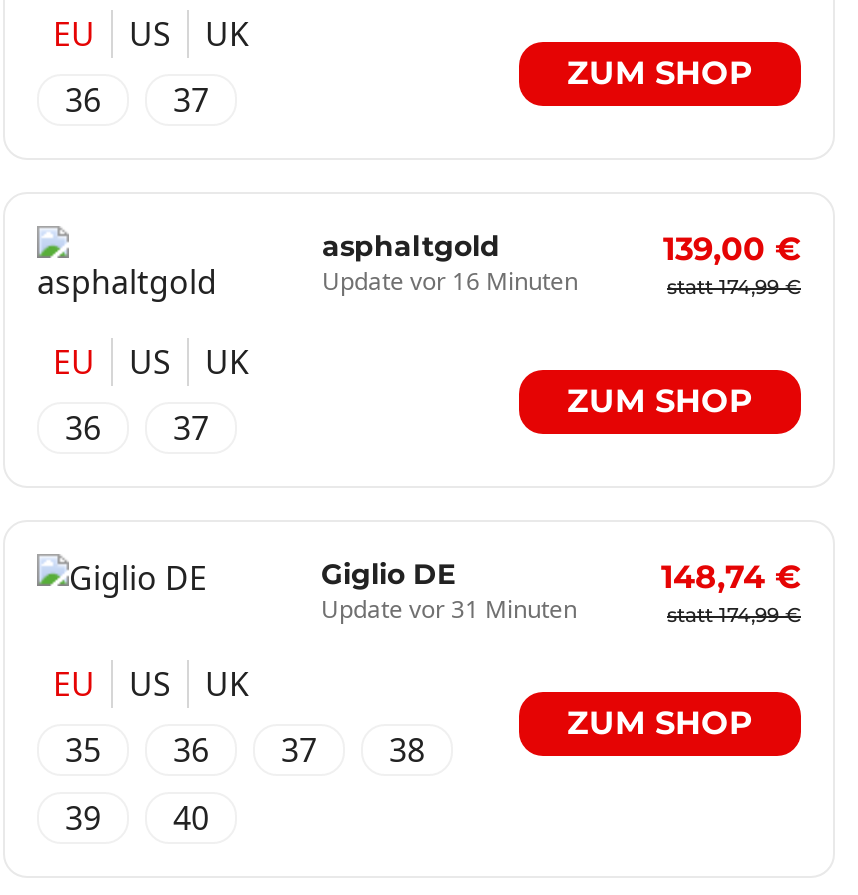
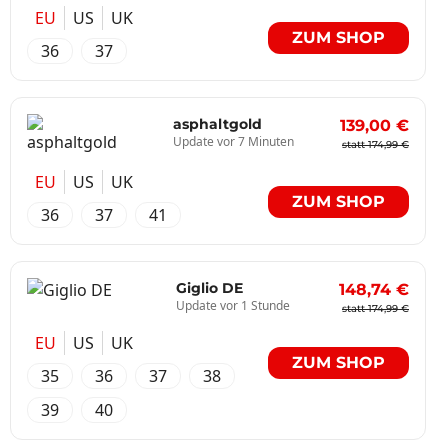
- Update vor 16 Minuten
+ Update vor 7 Minuten

+ 41

- Update vor 31 Minuten
+ Update vor 1 Stunde
